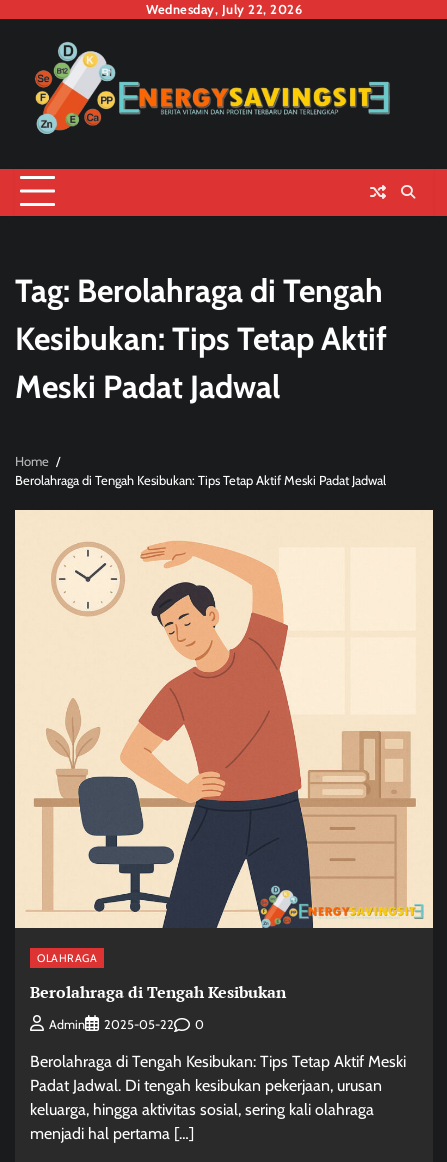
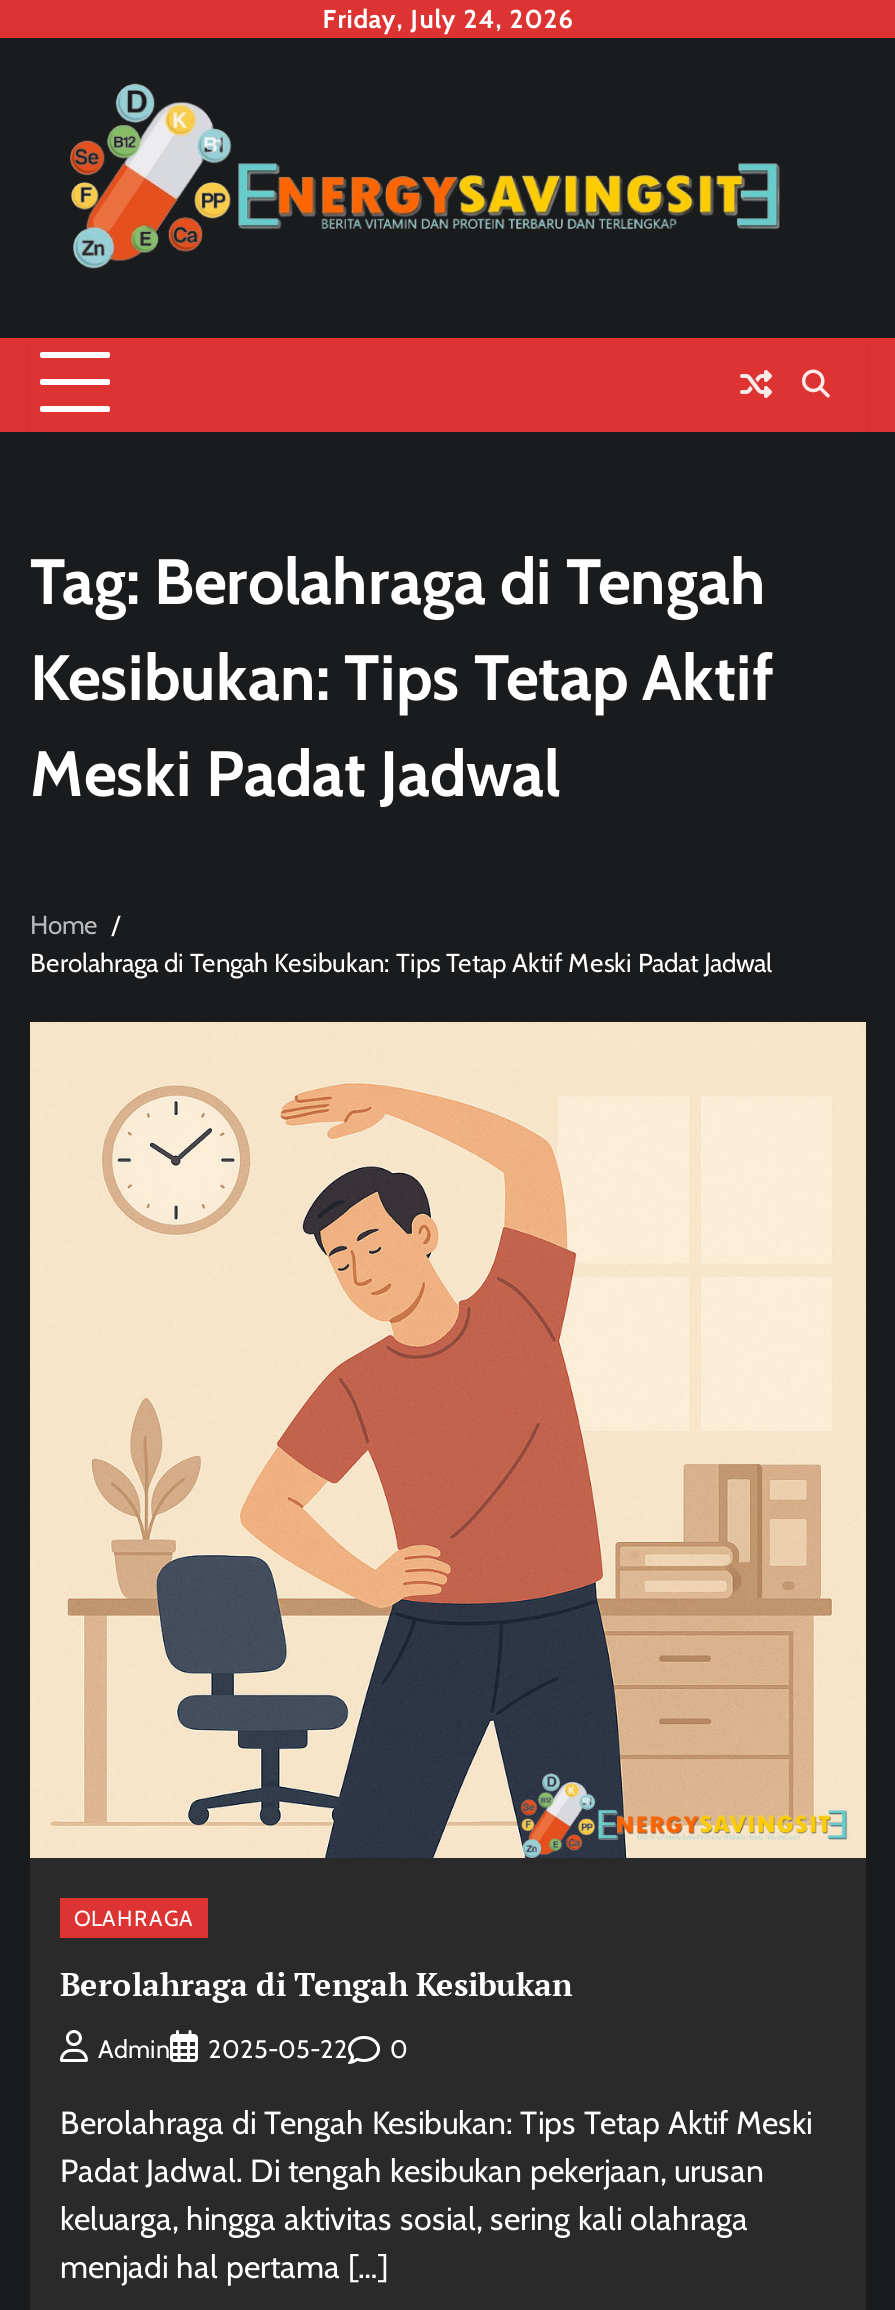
- Wednesday, July 22, 2026
+ Friday, July 24, 2026
